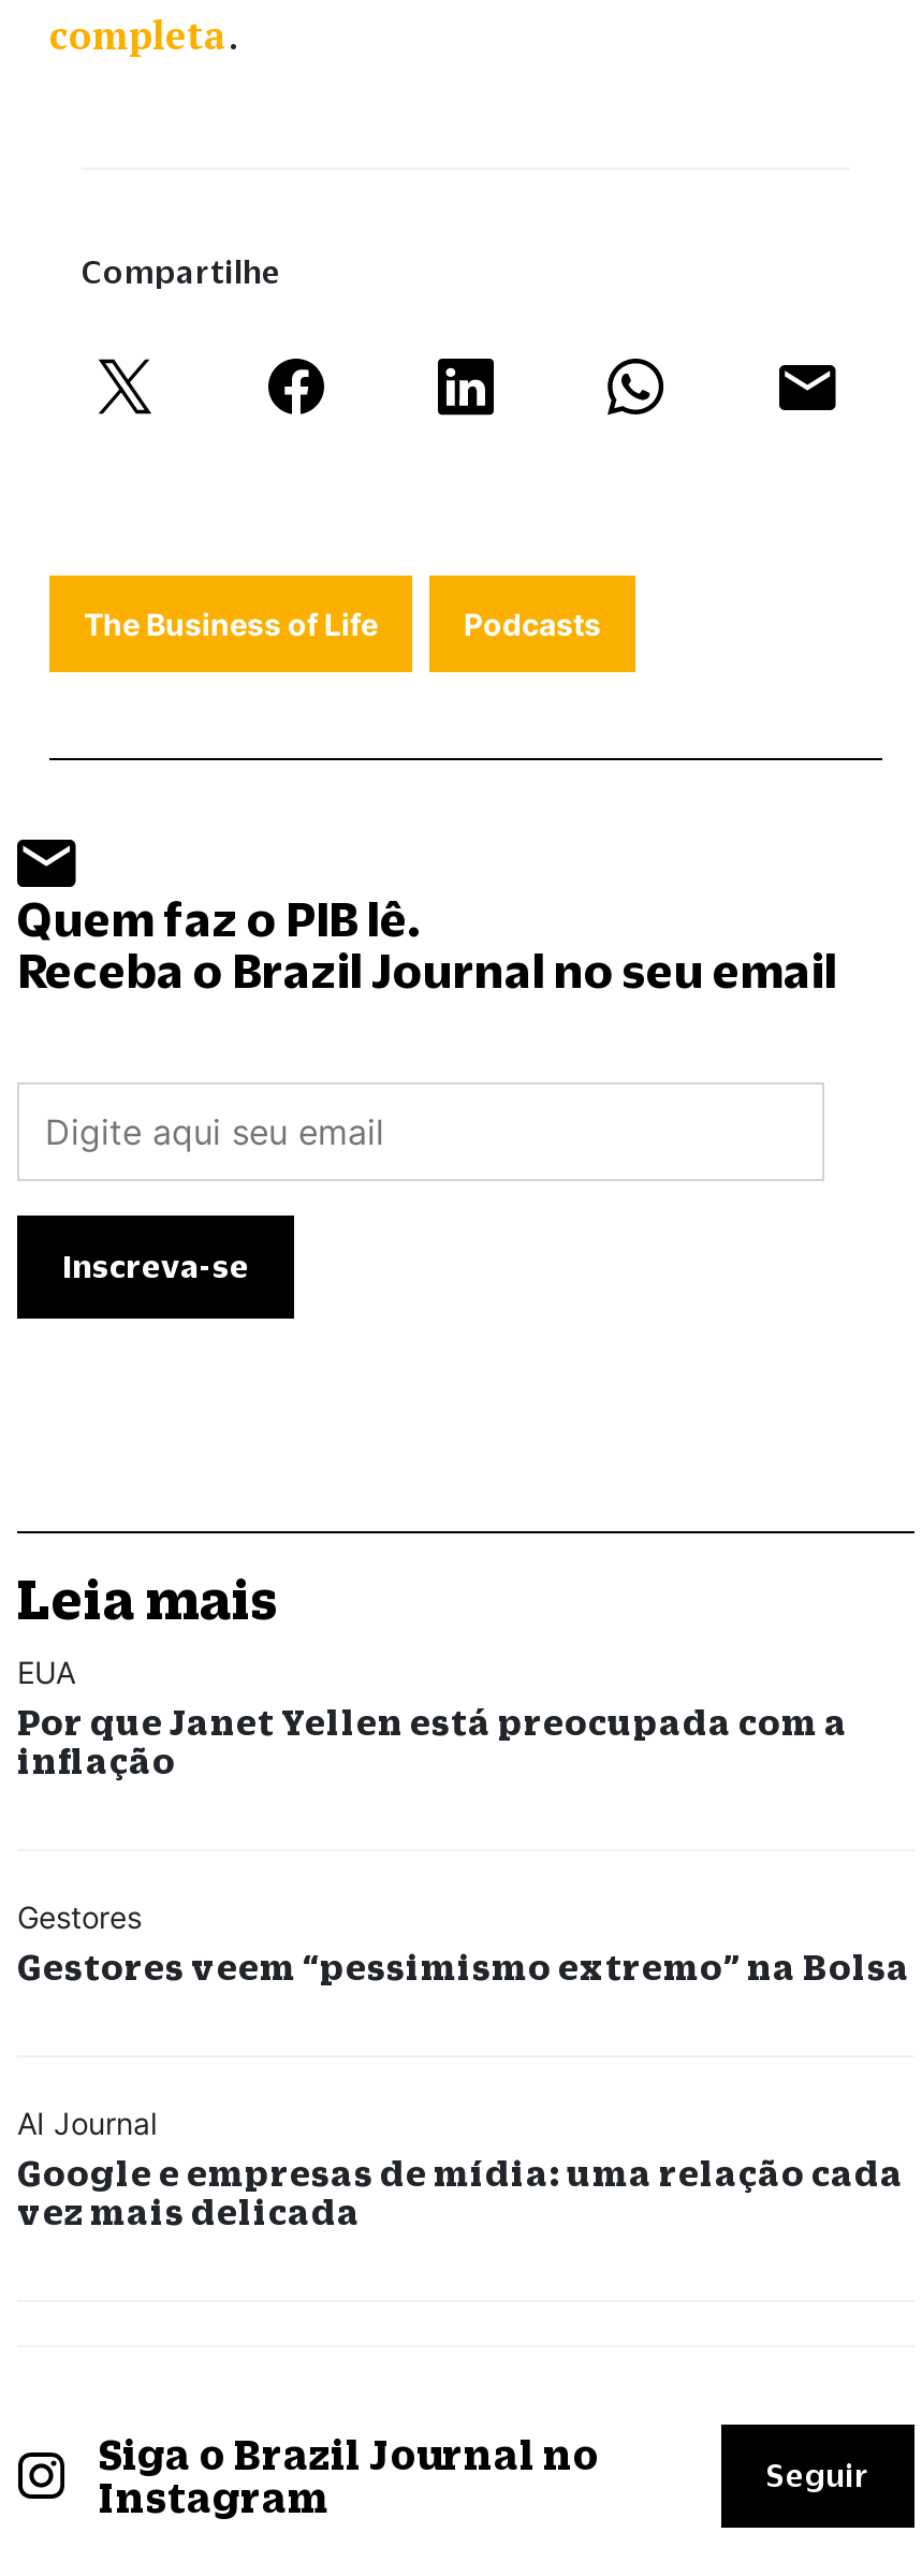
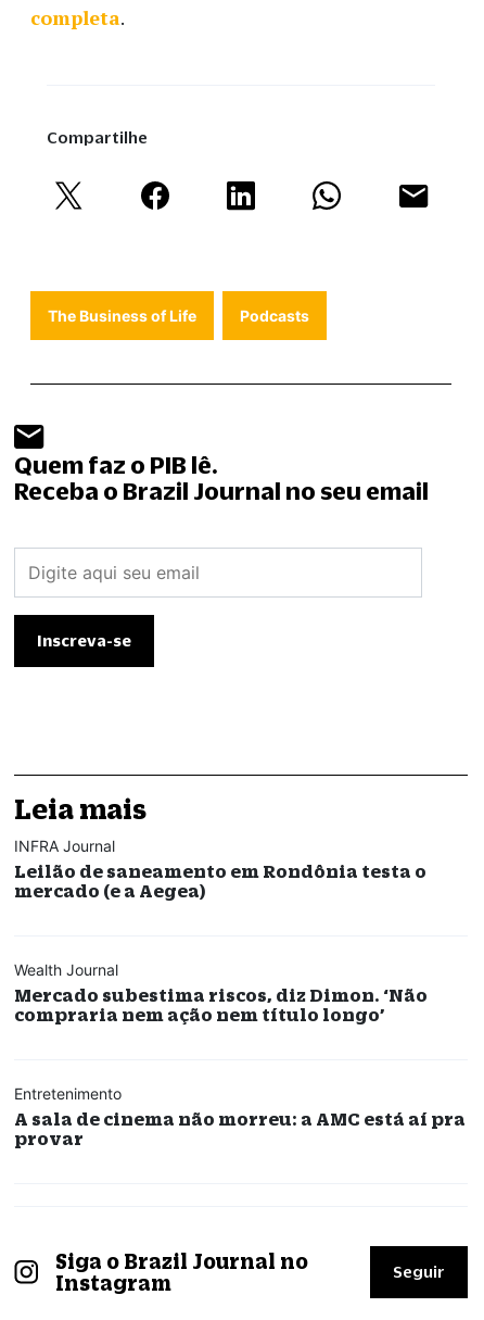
- EUA
- Por que Janet Yellen está preocupada com a
- inflação
+ INFRA Journal
+ Leilão de saneamento em Rondônia testa o
+ mercado (e a Aegea)

- Gestores
- Gestores veem “pessimismo extremo” na Bolsa
+ Wealth Journal
+ Mercado subestima riscos, diz Dimon. ‘Não
+ compraria nem ação nem título longo’

- AI Journal
- Google e empresas de mídia: uma relação cada
- vez mais delicada
+ Entretenimento
+ A sala de cinema não morreu: a AMC está aí pra
+ provar
